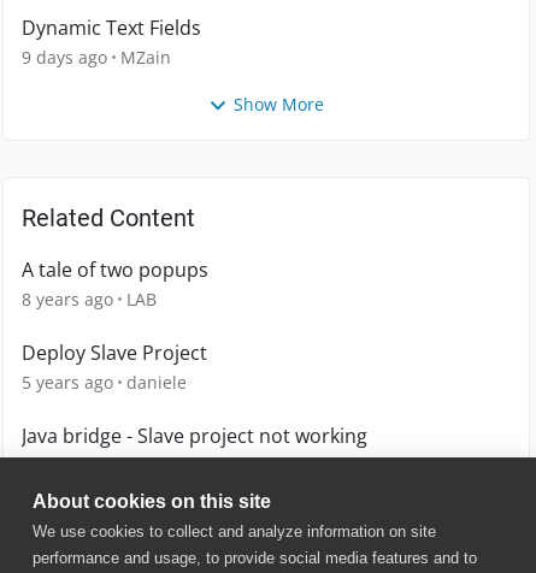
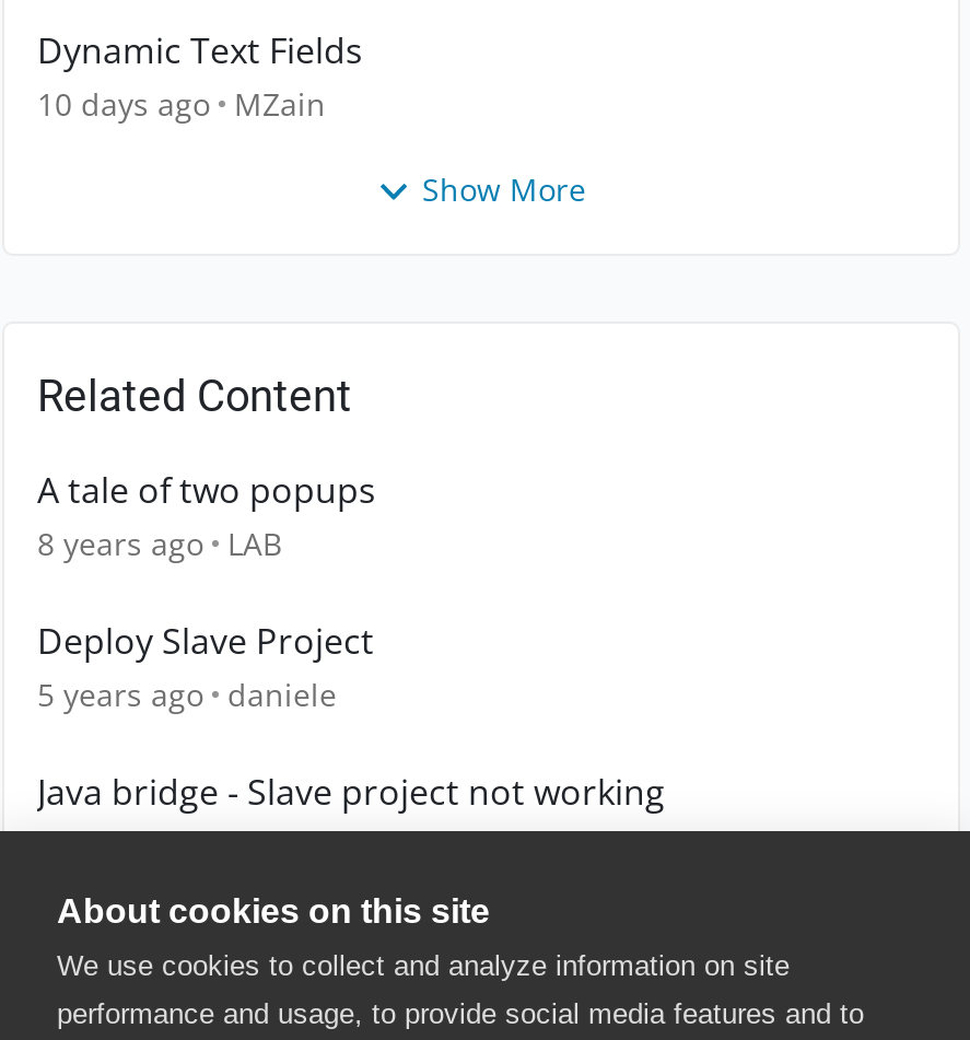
- 9 days ago MZain
+ 10 days ago MZain
